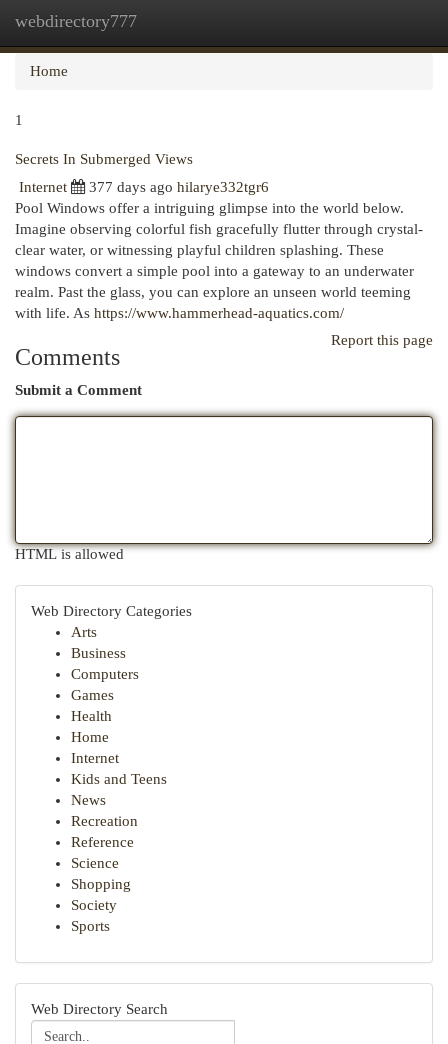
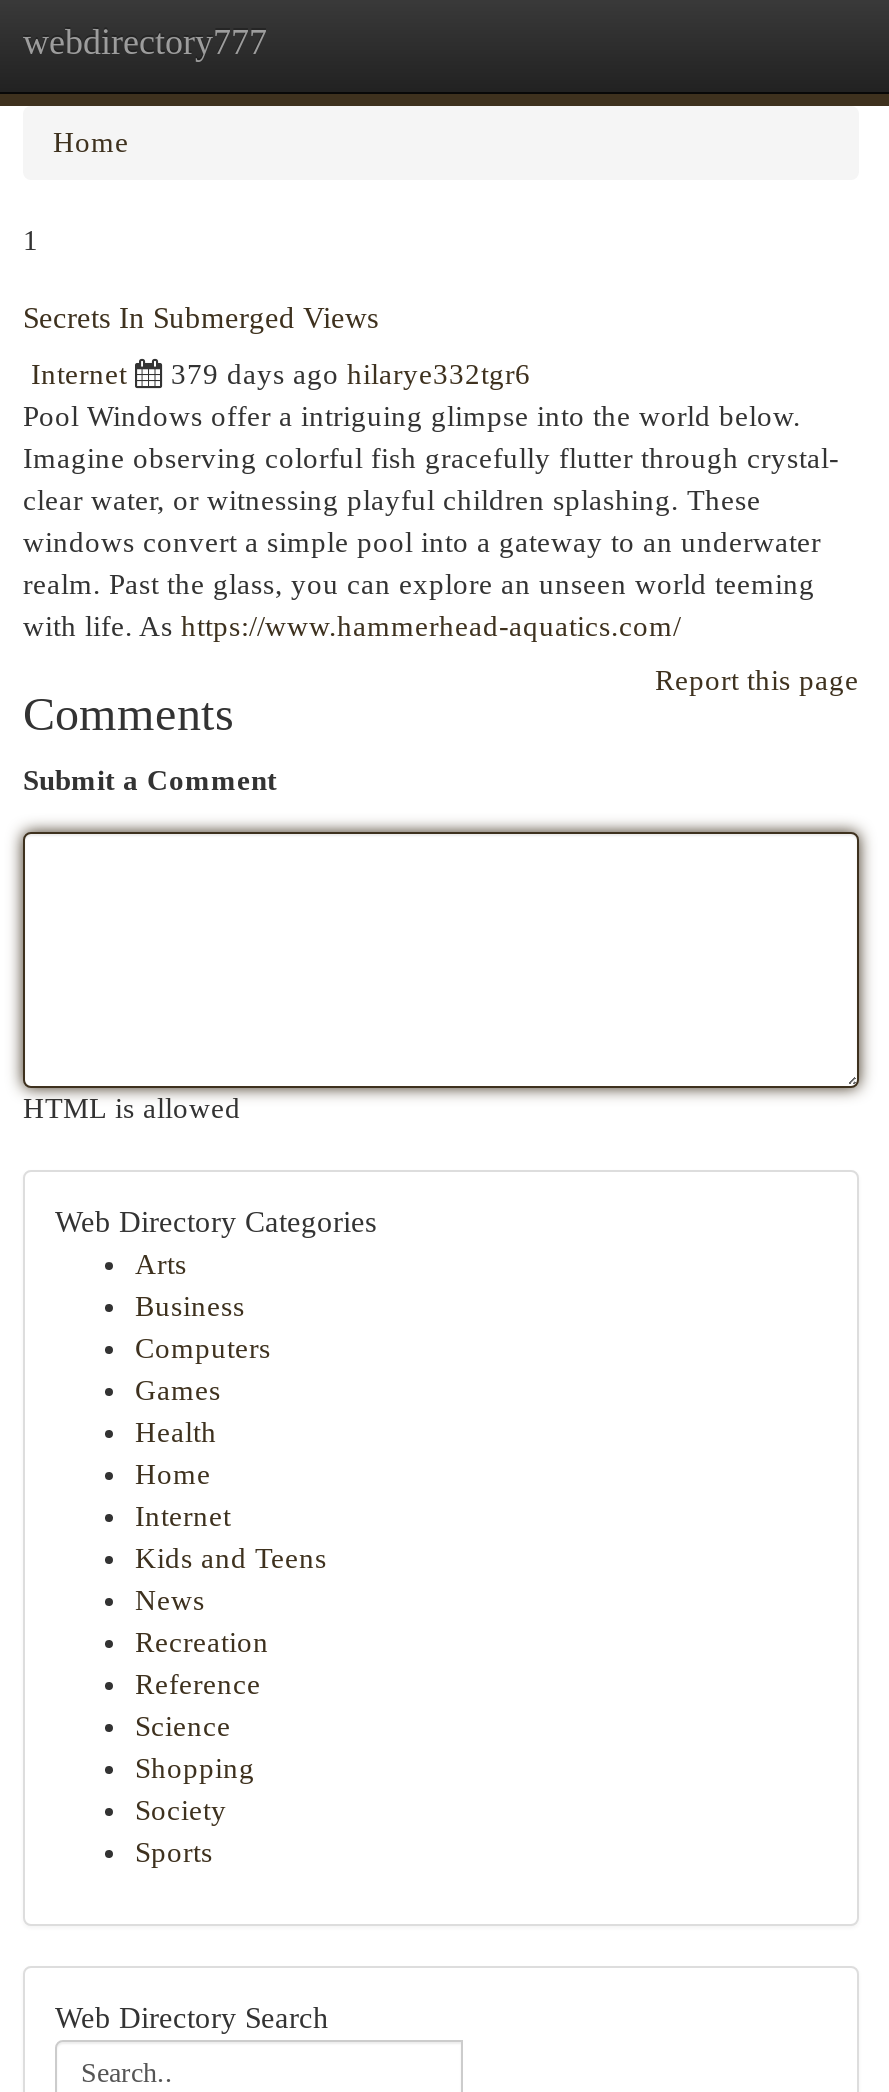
- 377 days ago hilarye332tgr6
+ 379 days ago hilarye332tgr6
